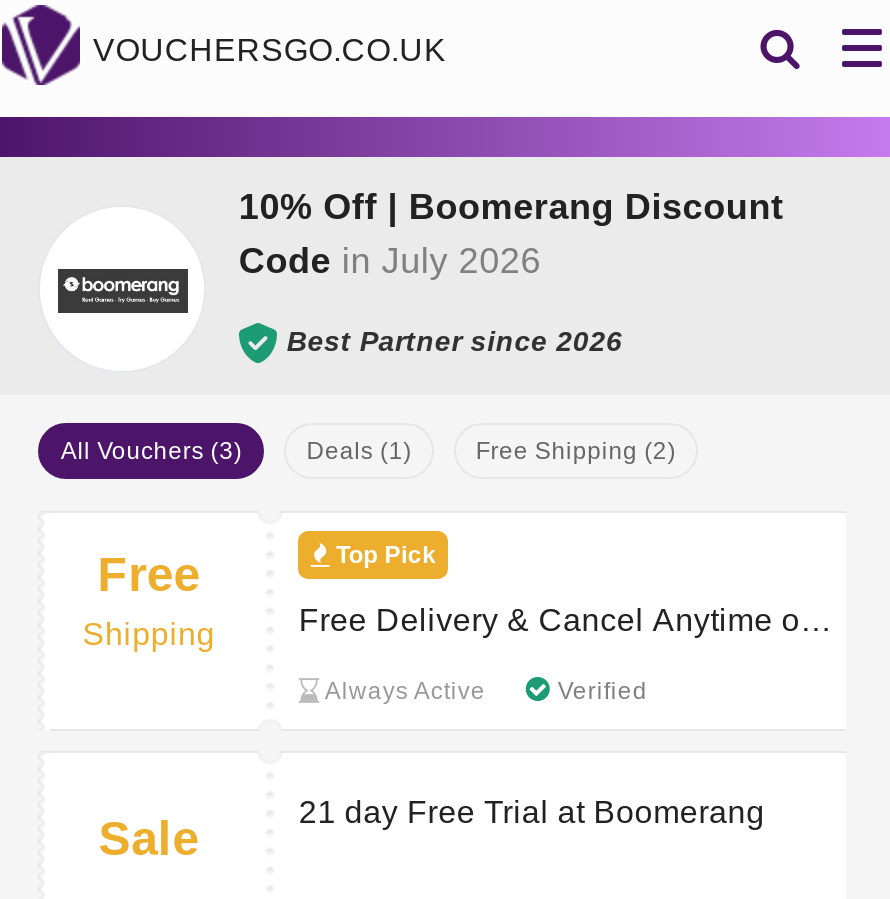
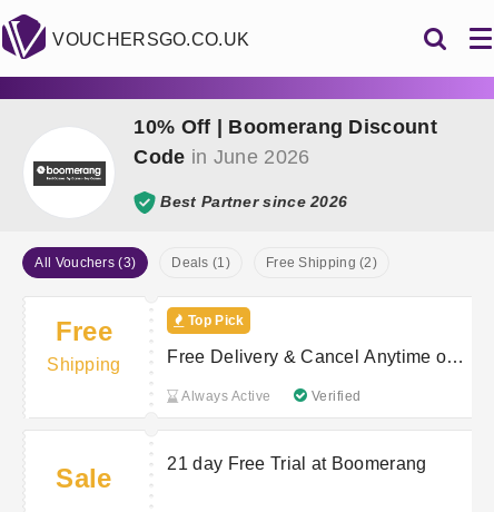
- Code in July 2026
+ Code in June 2026
